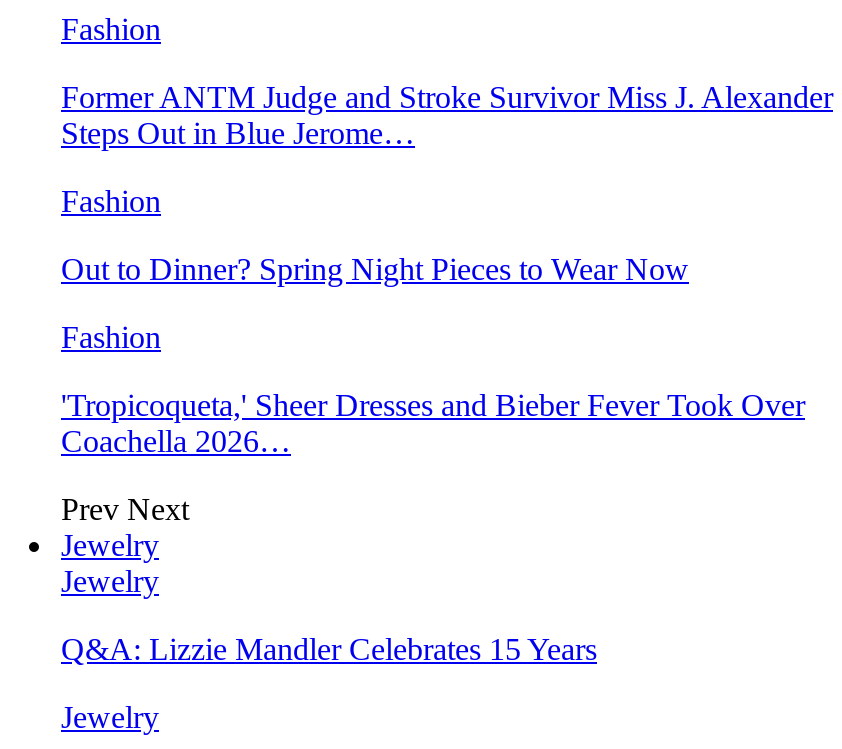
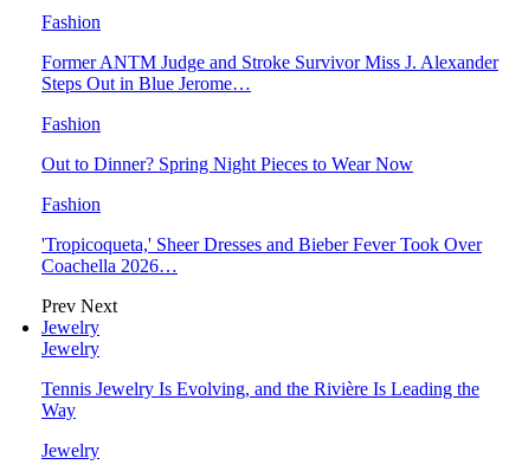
- Q&A: Lizzie Mandler Celebrates 15 Years
+ Tennis Jewelry Is Evolving, and the Rivière Is Leading the
+ Way
